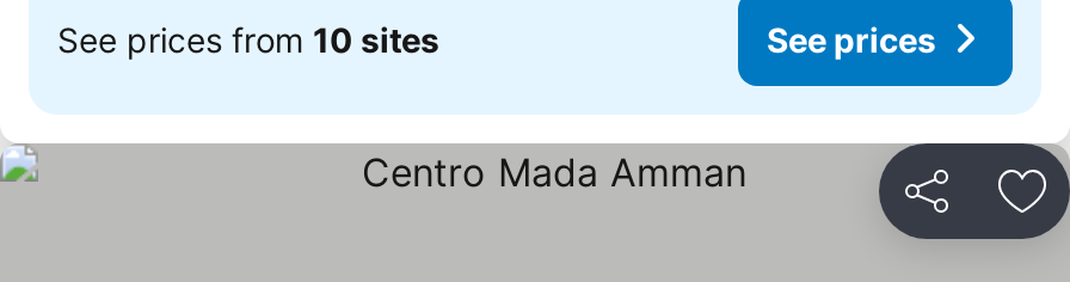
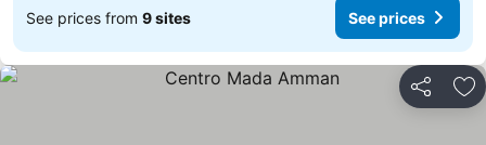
- See prices from 10 sites
+ See prices from 9 sites
